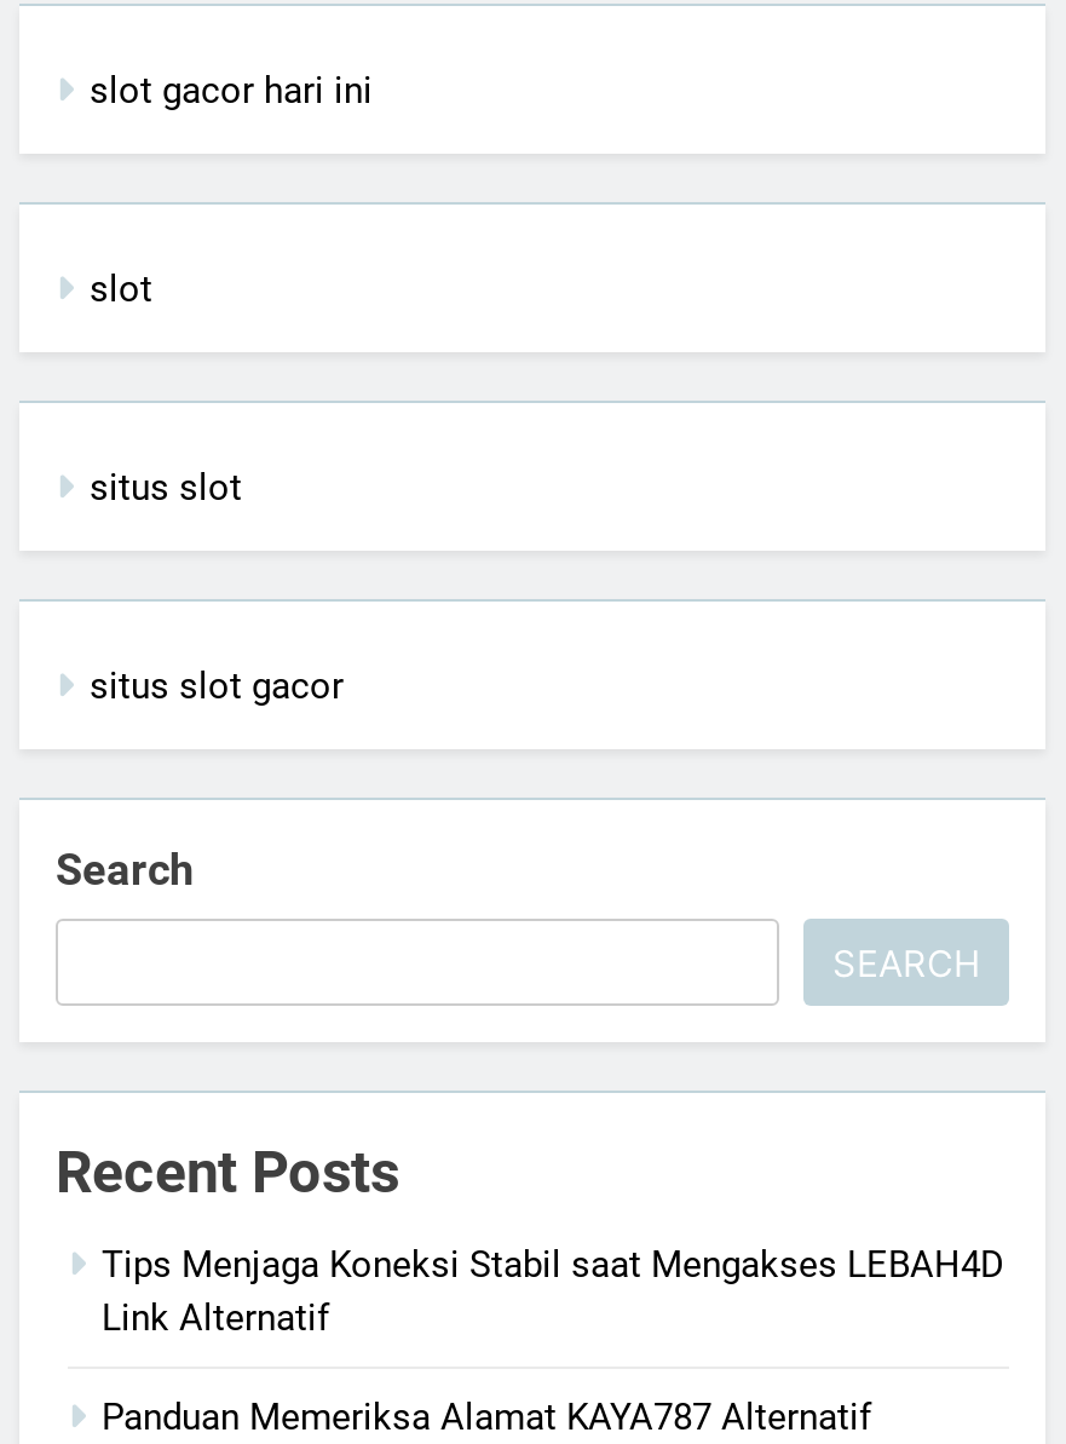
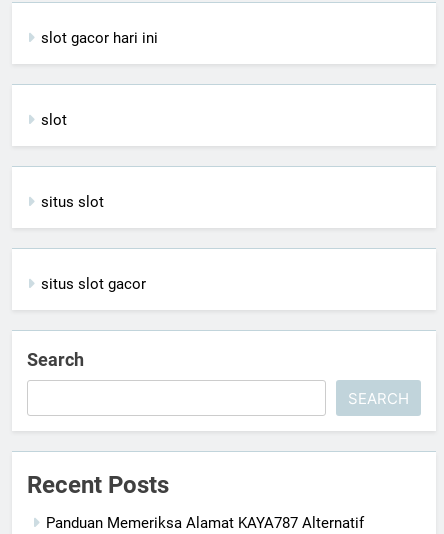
- Tips Menjaga Koneksi Stabil saat Mengakses LEBAH4D
- Link Alternatif
